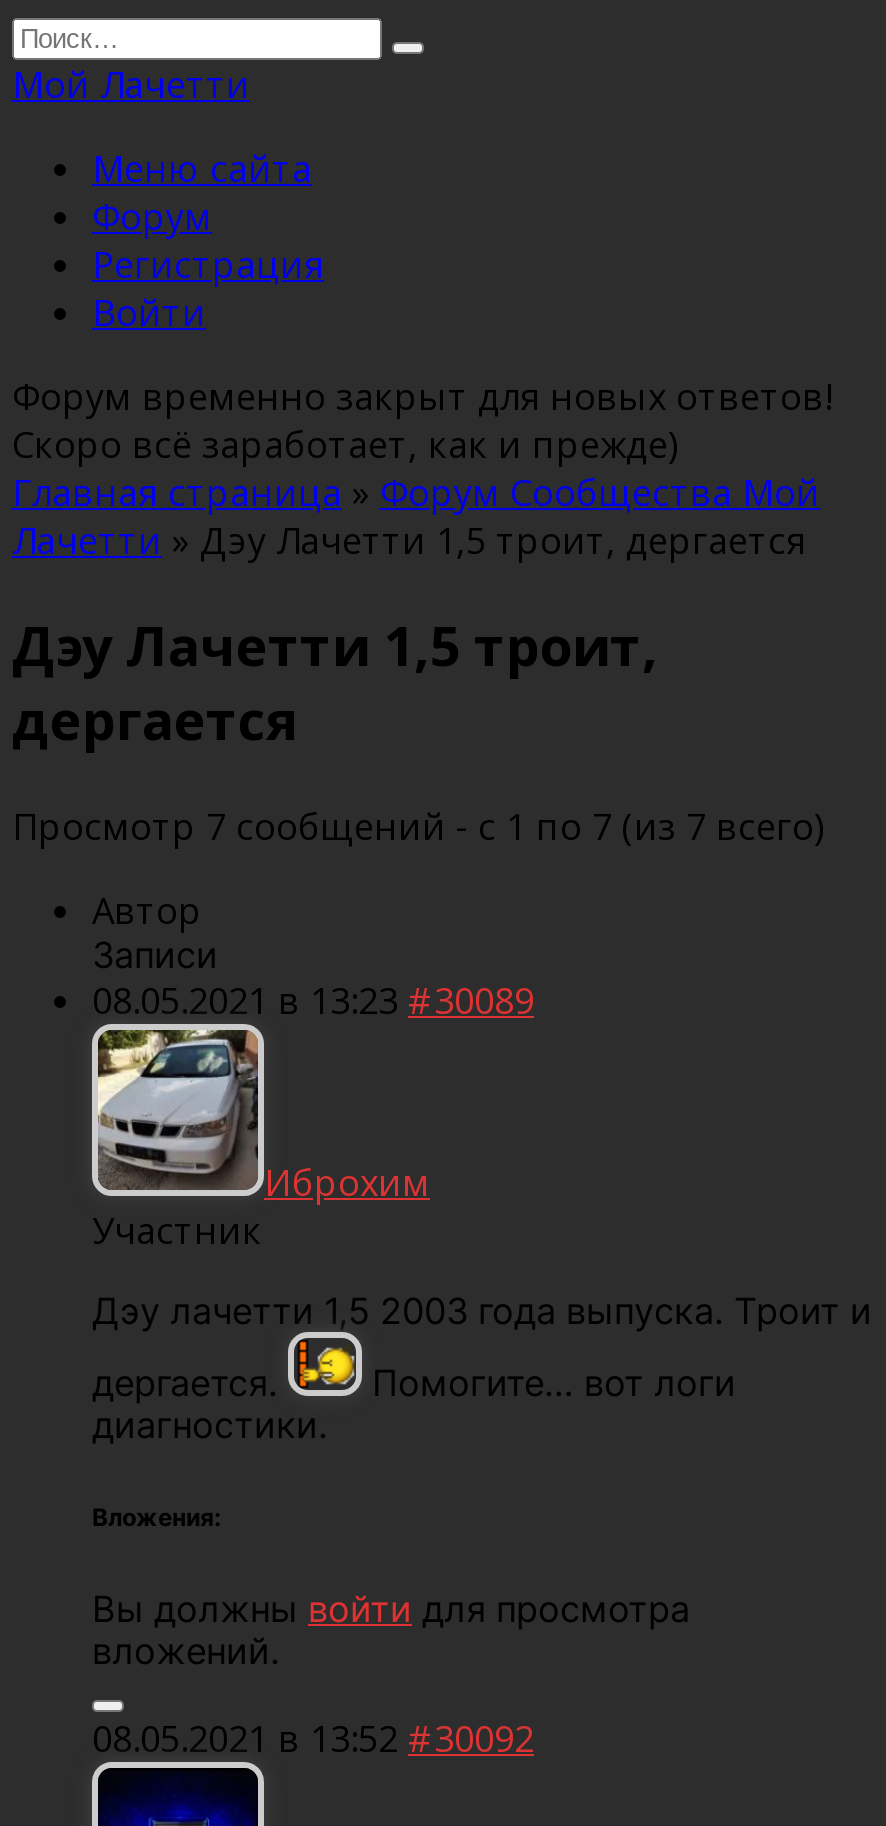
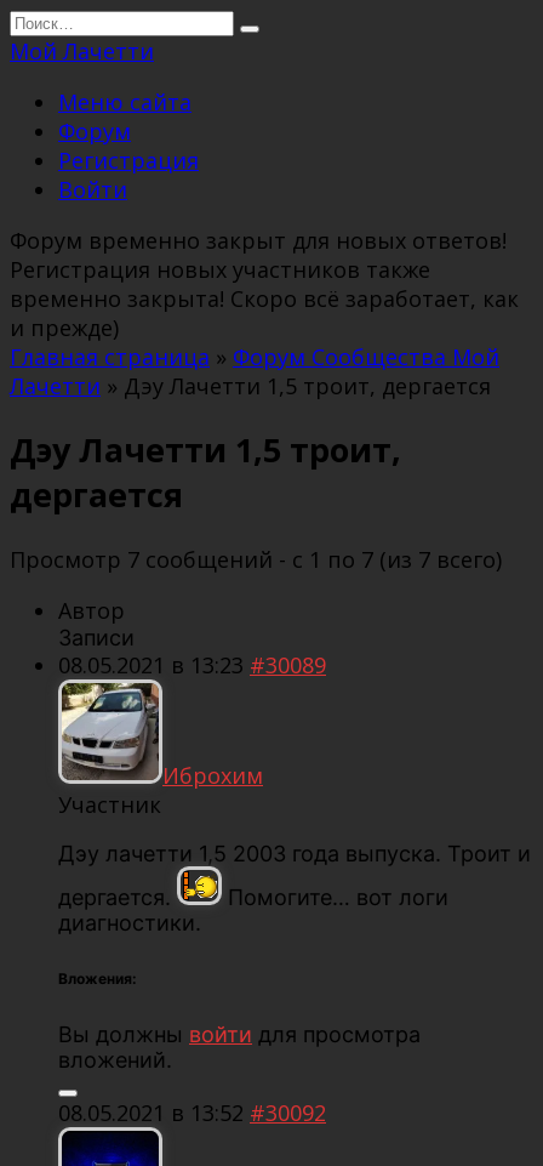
- Скоро всё заработает, как и прежде)
+ Регистрация новых участников также
+ временно закрыта! Скоро всё заработает, как
+ и прежде)
